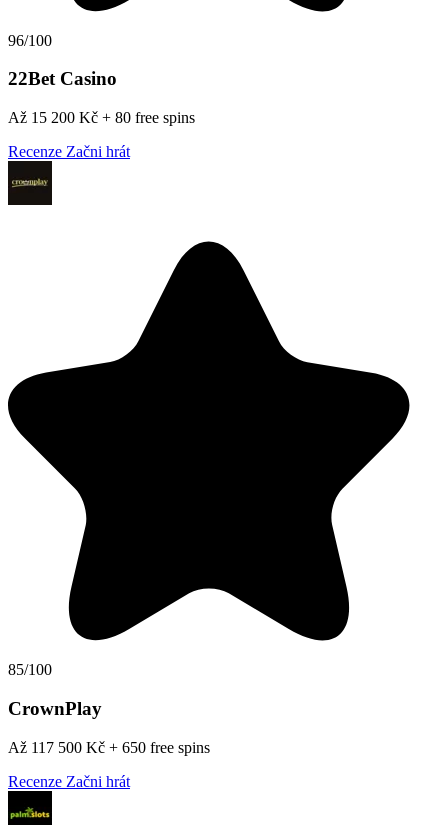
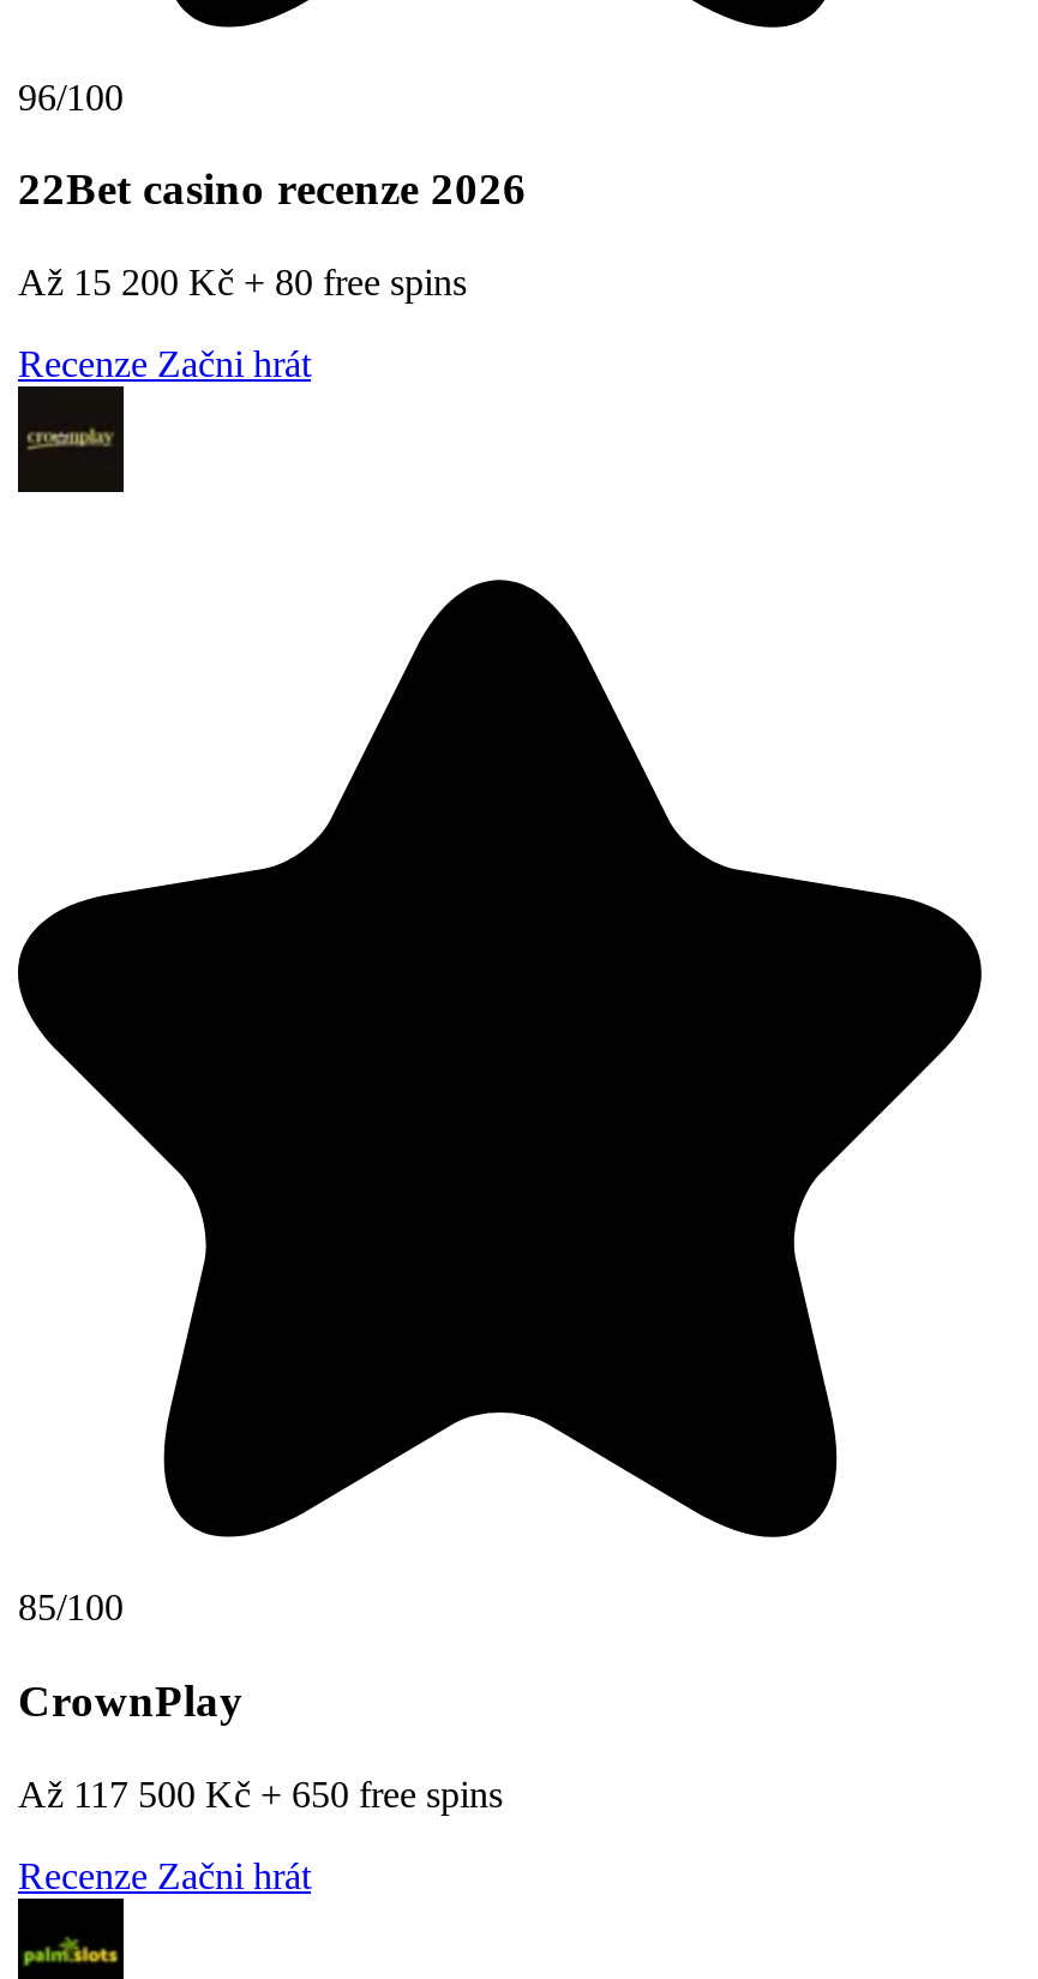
- 22Bet Casino
+ 22Bet casino recenze 2026
